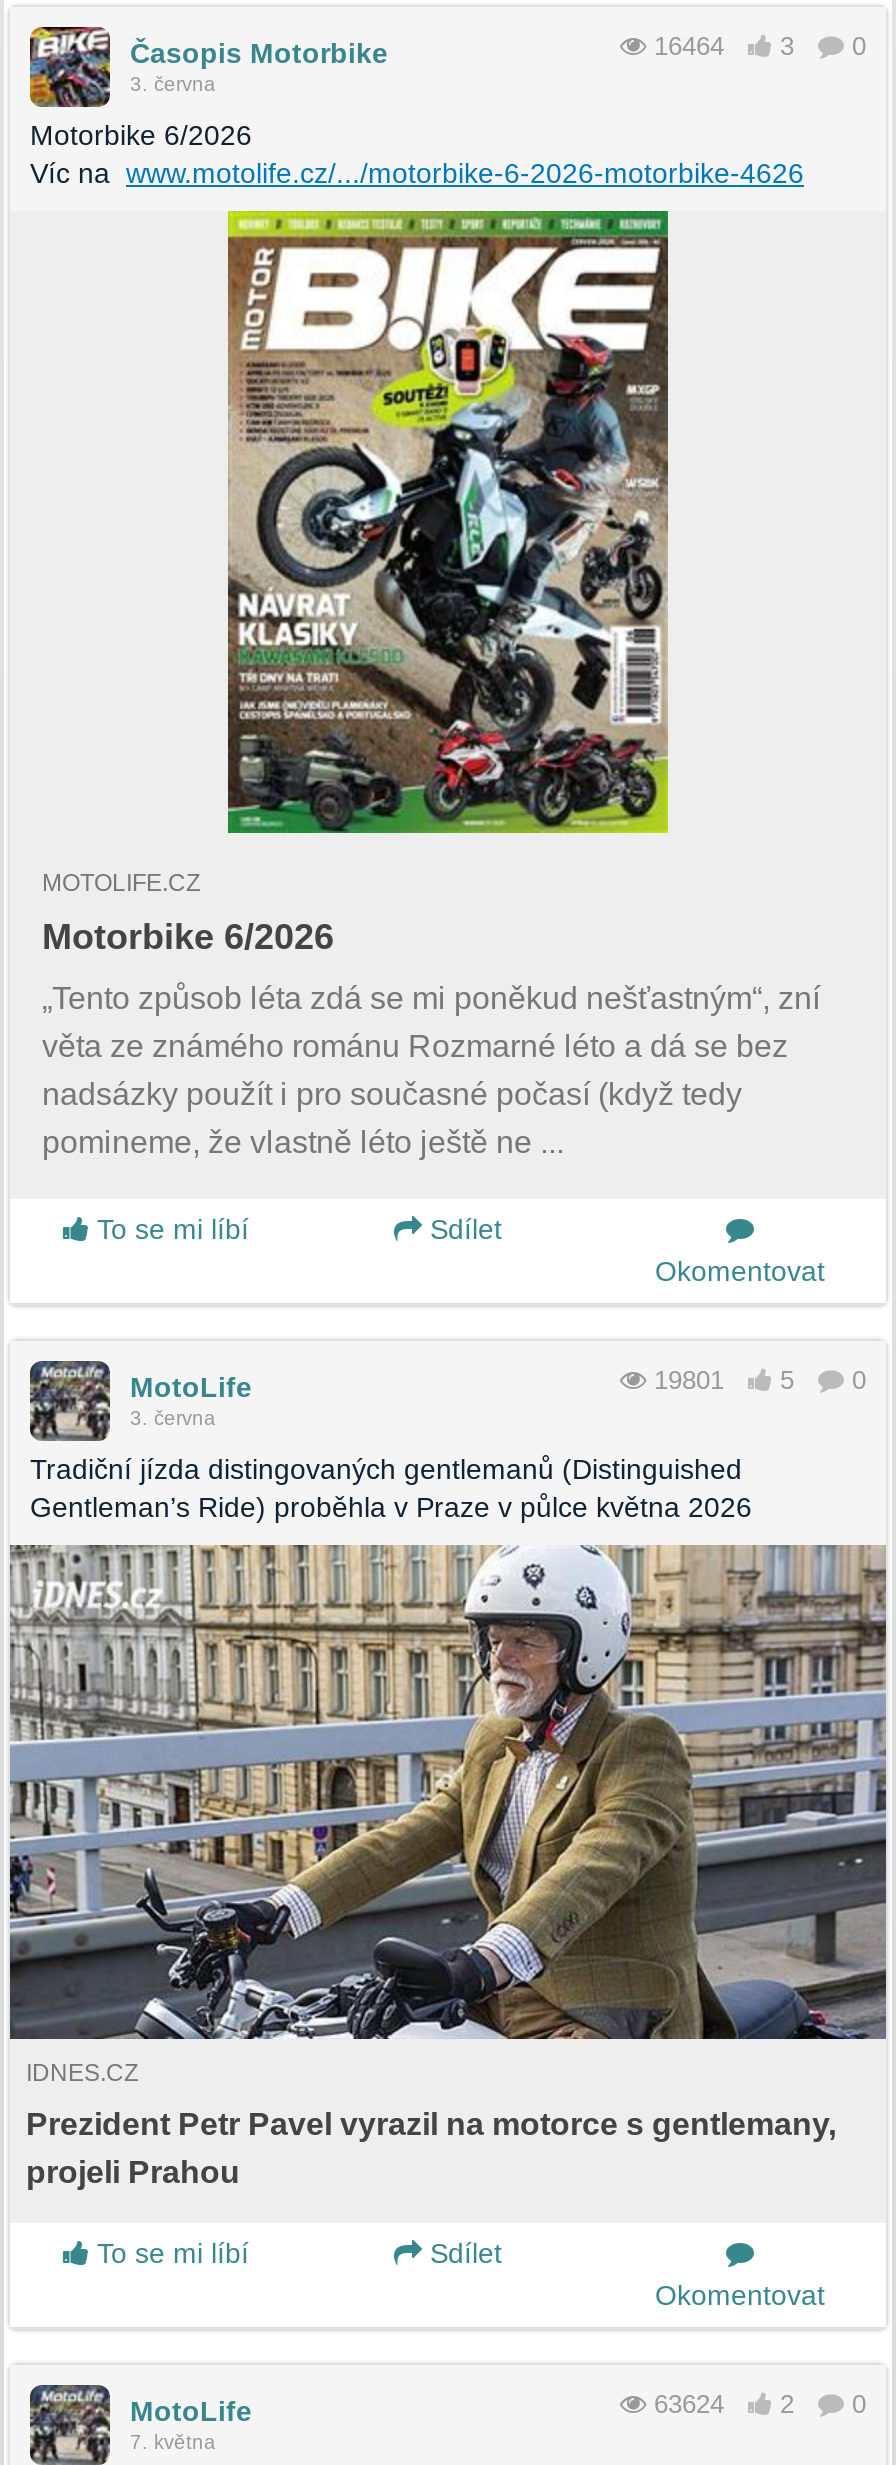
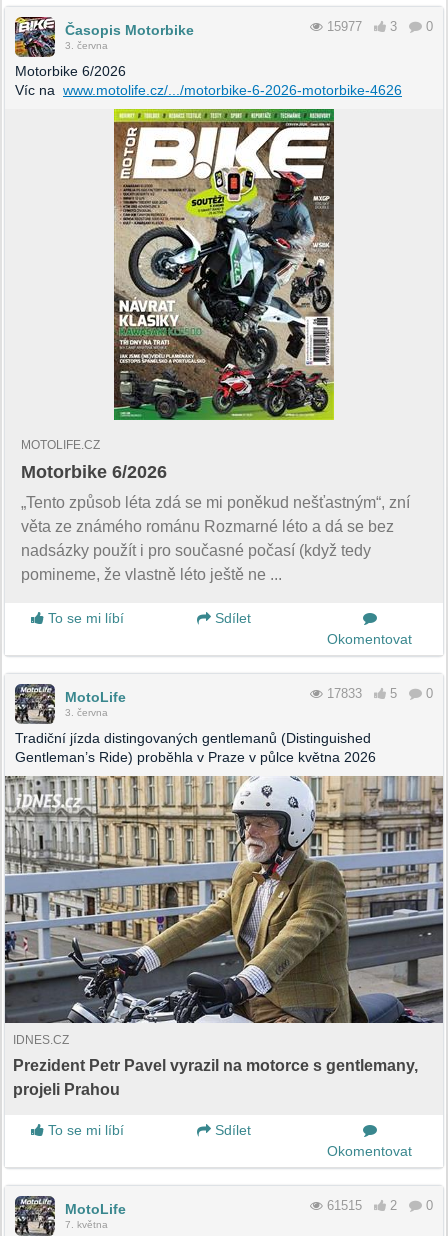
- 16464 3 0
+ 15977 3 0

- 19801 5 0
+ 17833 5 0

- 63624 2 0
+ 61515 2 0
